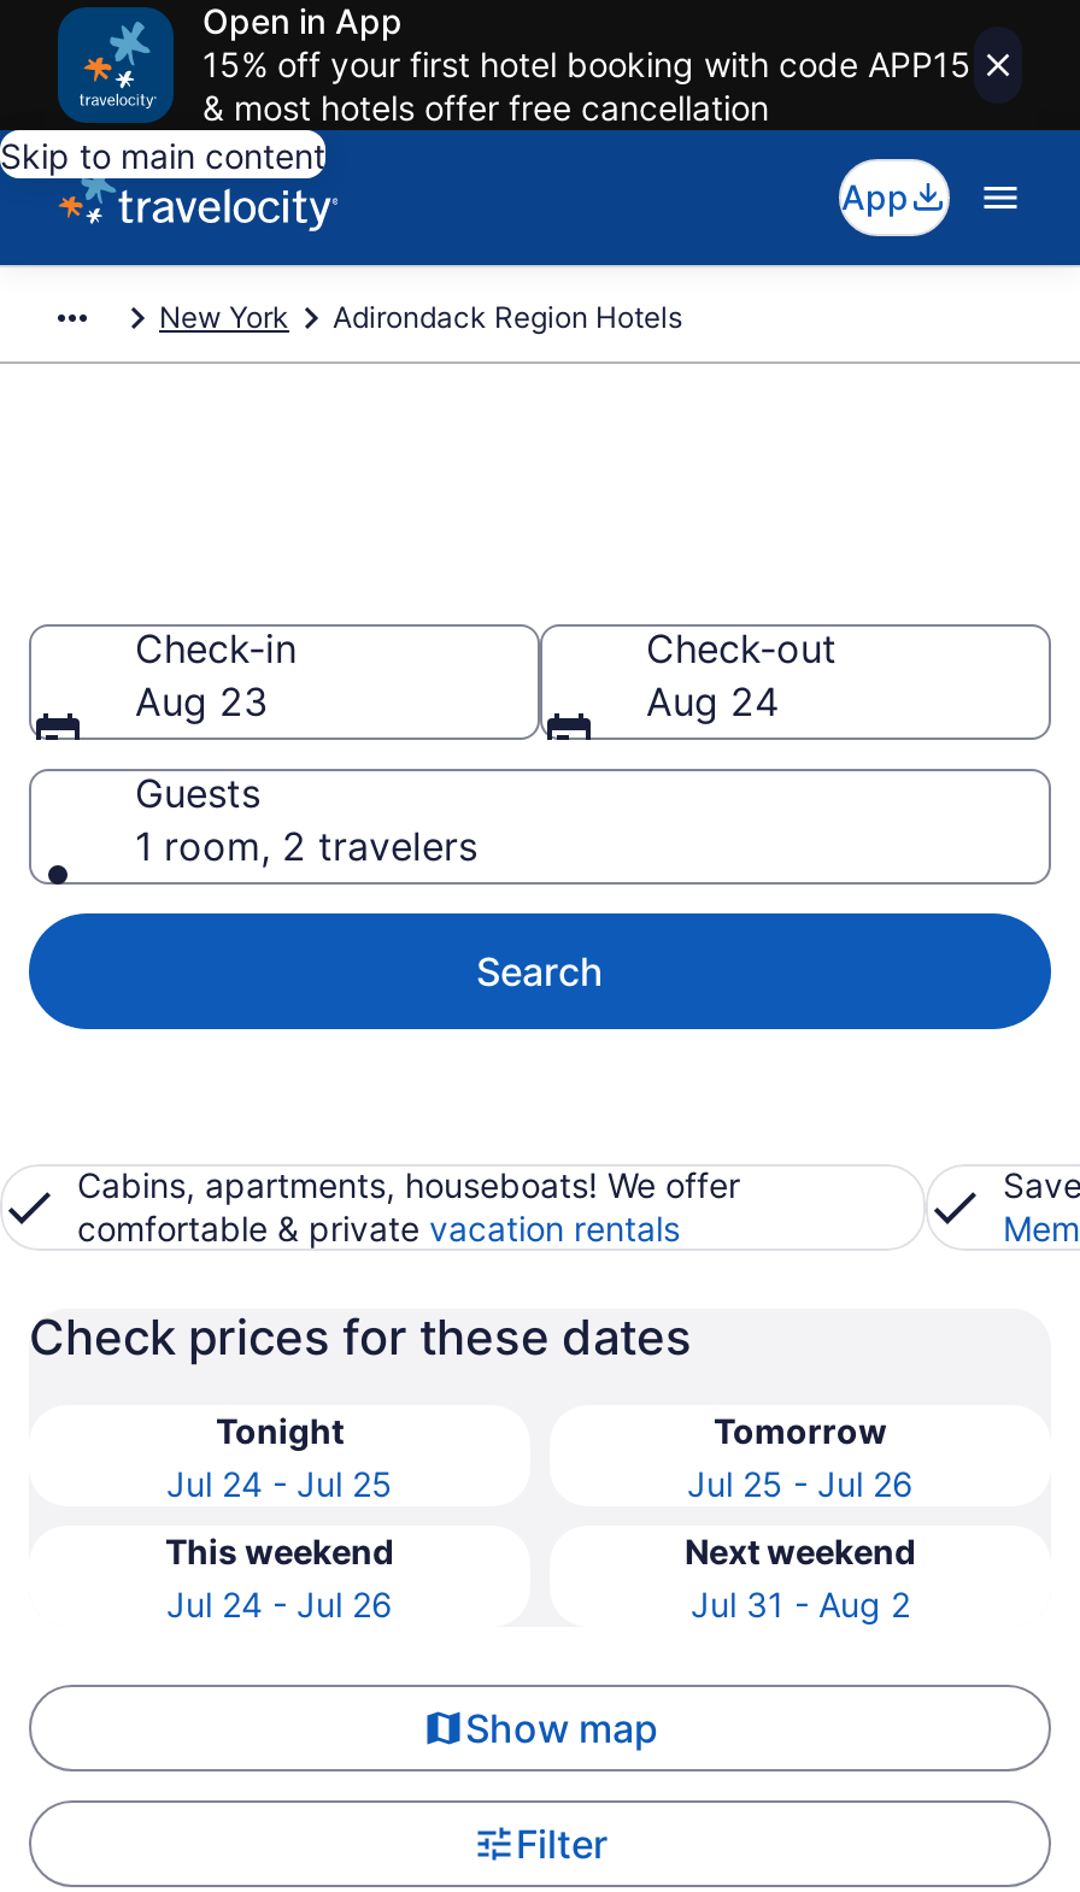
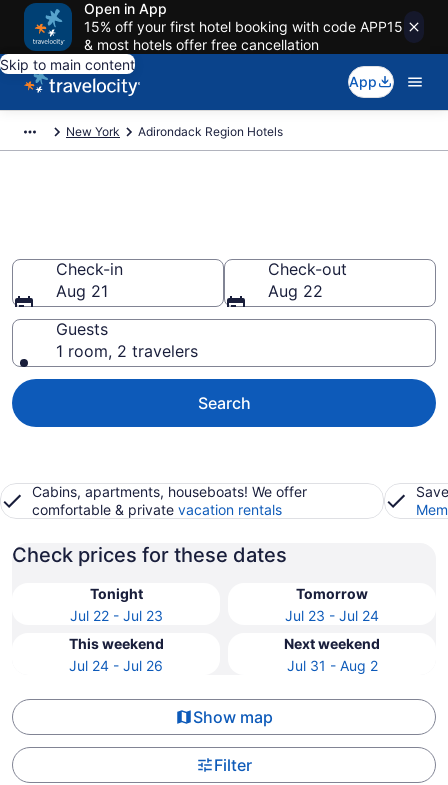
- Aug 23
+ Aug 21

- Aug 24
+ Aug 22

- Jul 24 - Jul 25
+ Jul 22 - Jul 23

- Jul 25 - Jul 26
+ Jul 23 - Jul 24
